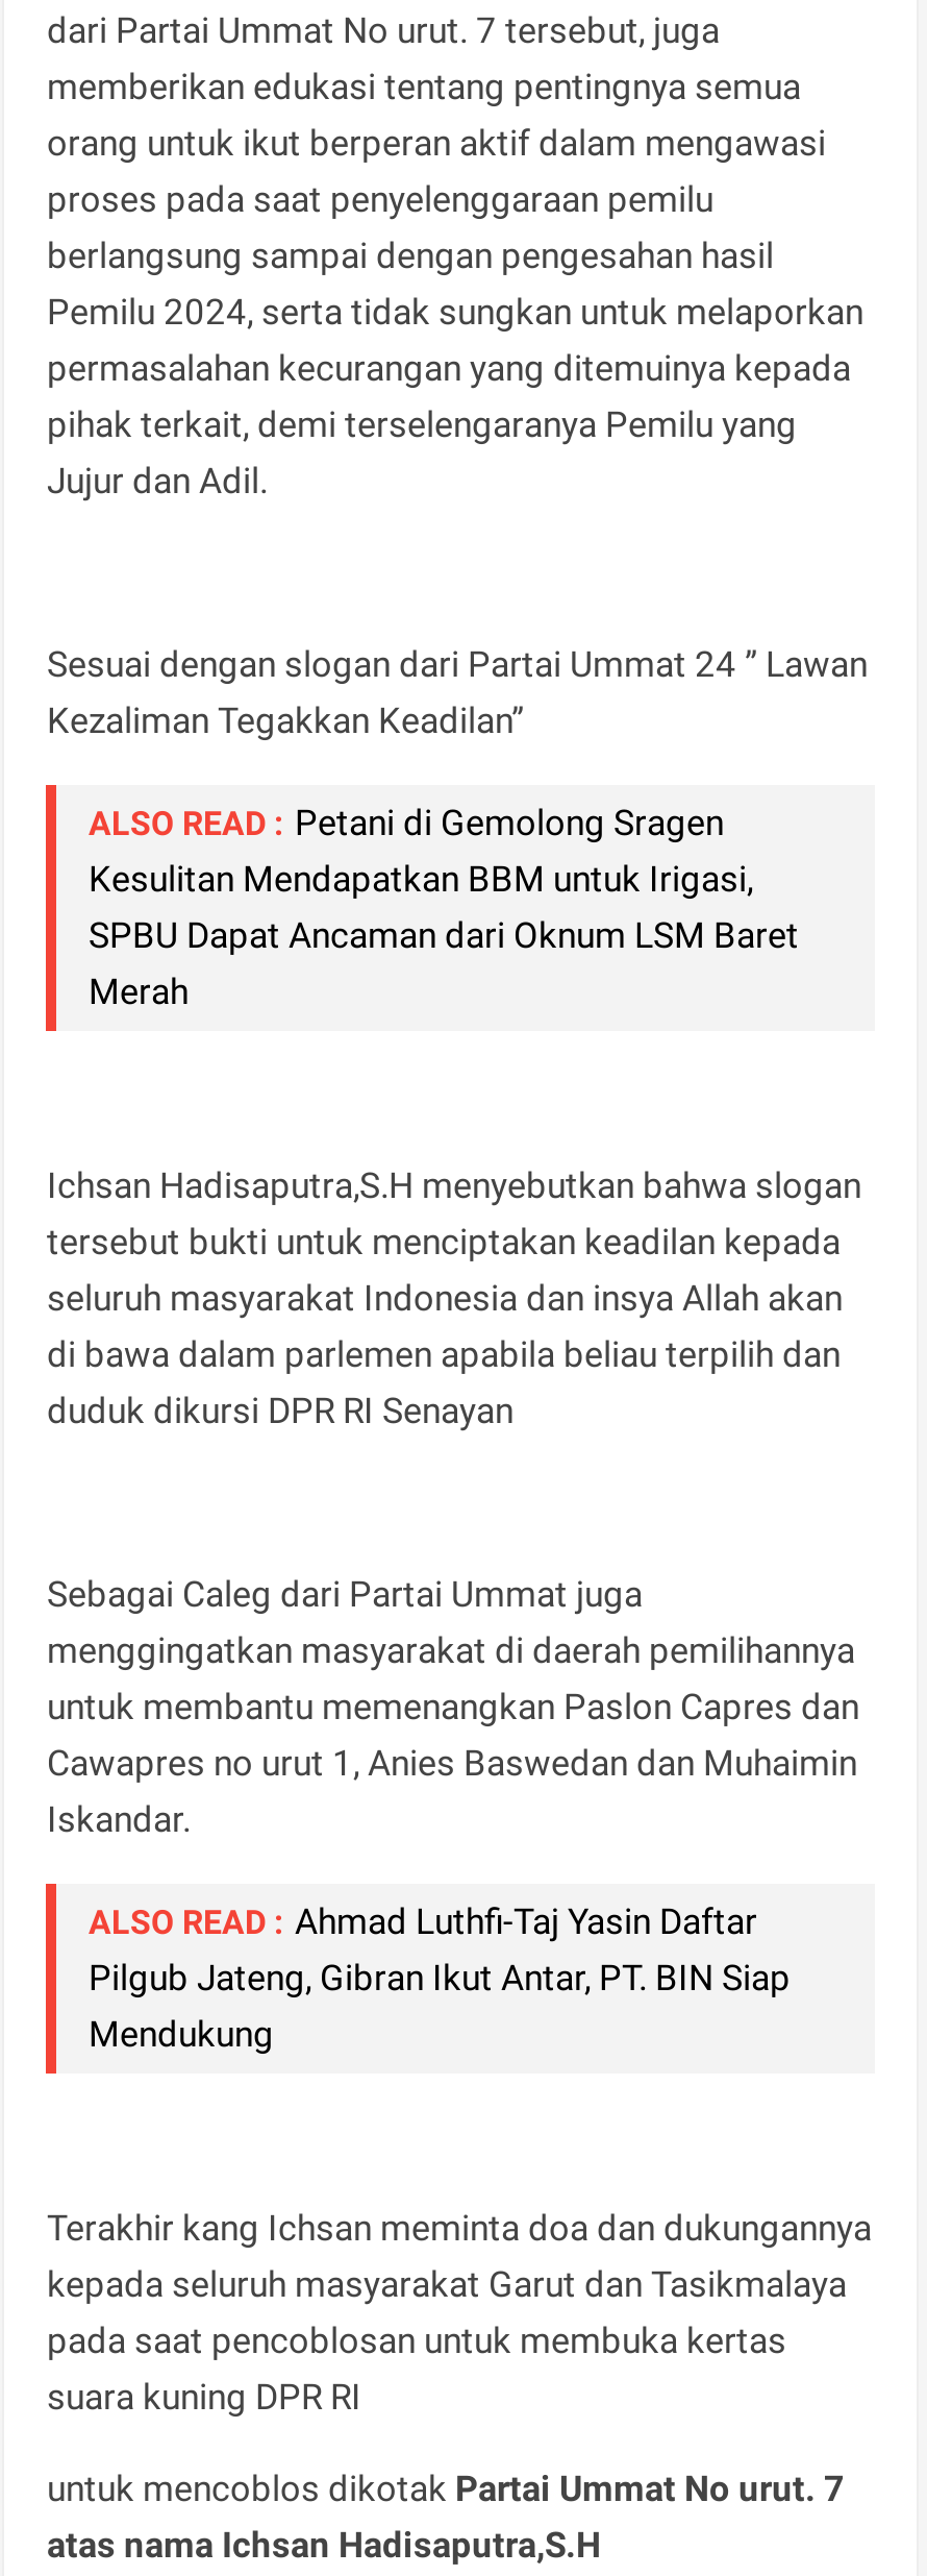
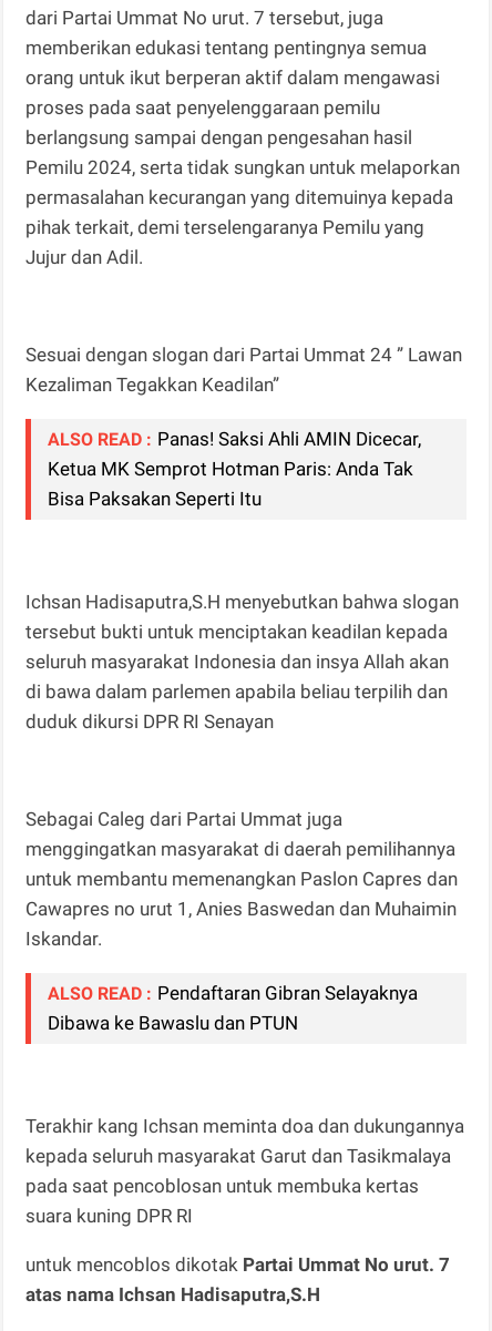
- ALSO READ : Petani di Gemolong Sragen
- Kesulitan Mendapatkan BBM untuk Irigasi,
- SPBU Dapat Ancaman dari Oknum LSM Baret
- Merah
+ ALSO READ : Panas! Saksi Ahli AMIN Dicecar,
+ Ketua MK Semprot Hotman Paris: Anda Tak
+ Bisa Paksakan Seperti Itu

- ALSO READ : Ahmad Luthfi-Taj Yasin Daftar
- Pilgub Jateng, Gibran Ikut Antar, PT. BIN Siap
- Mendukung
+ ALSO READ : Pendaftaran Gibran Selayaknya
+ Dibawa ke Bawaslu dan PTUN
